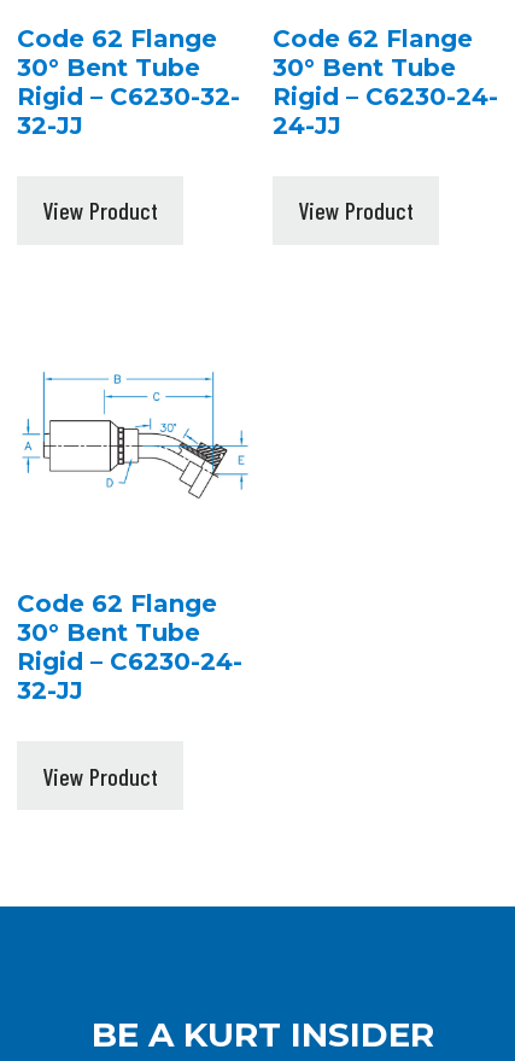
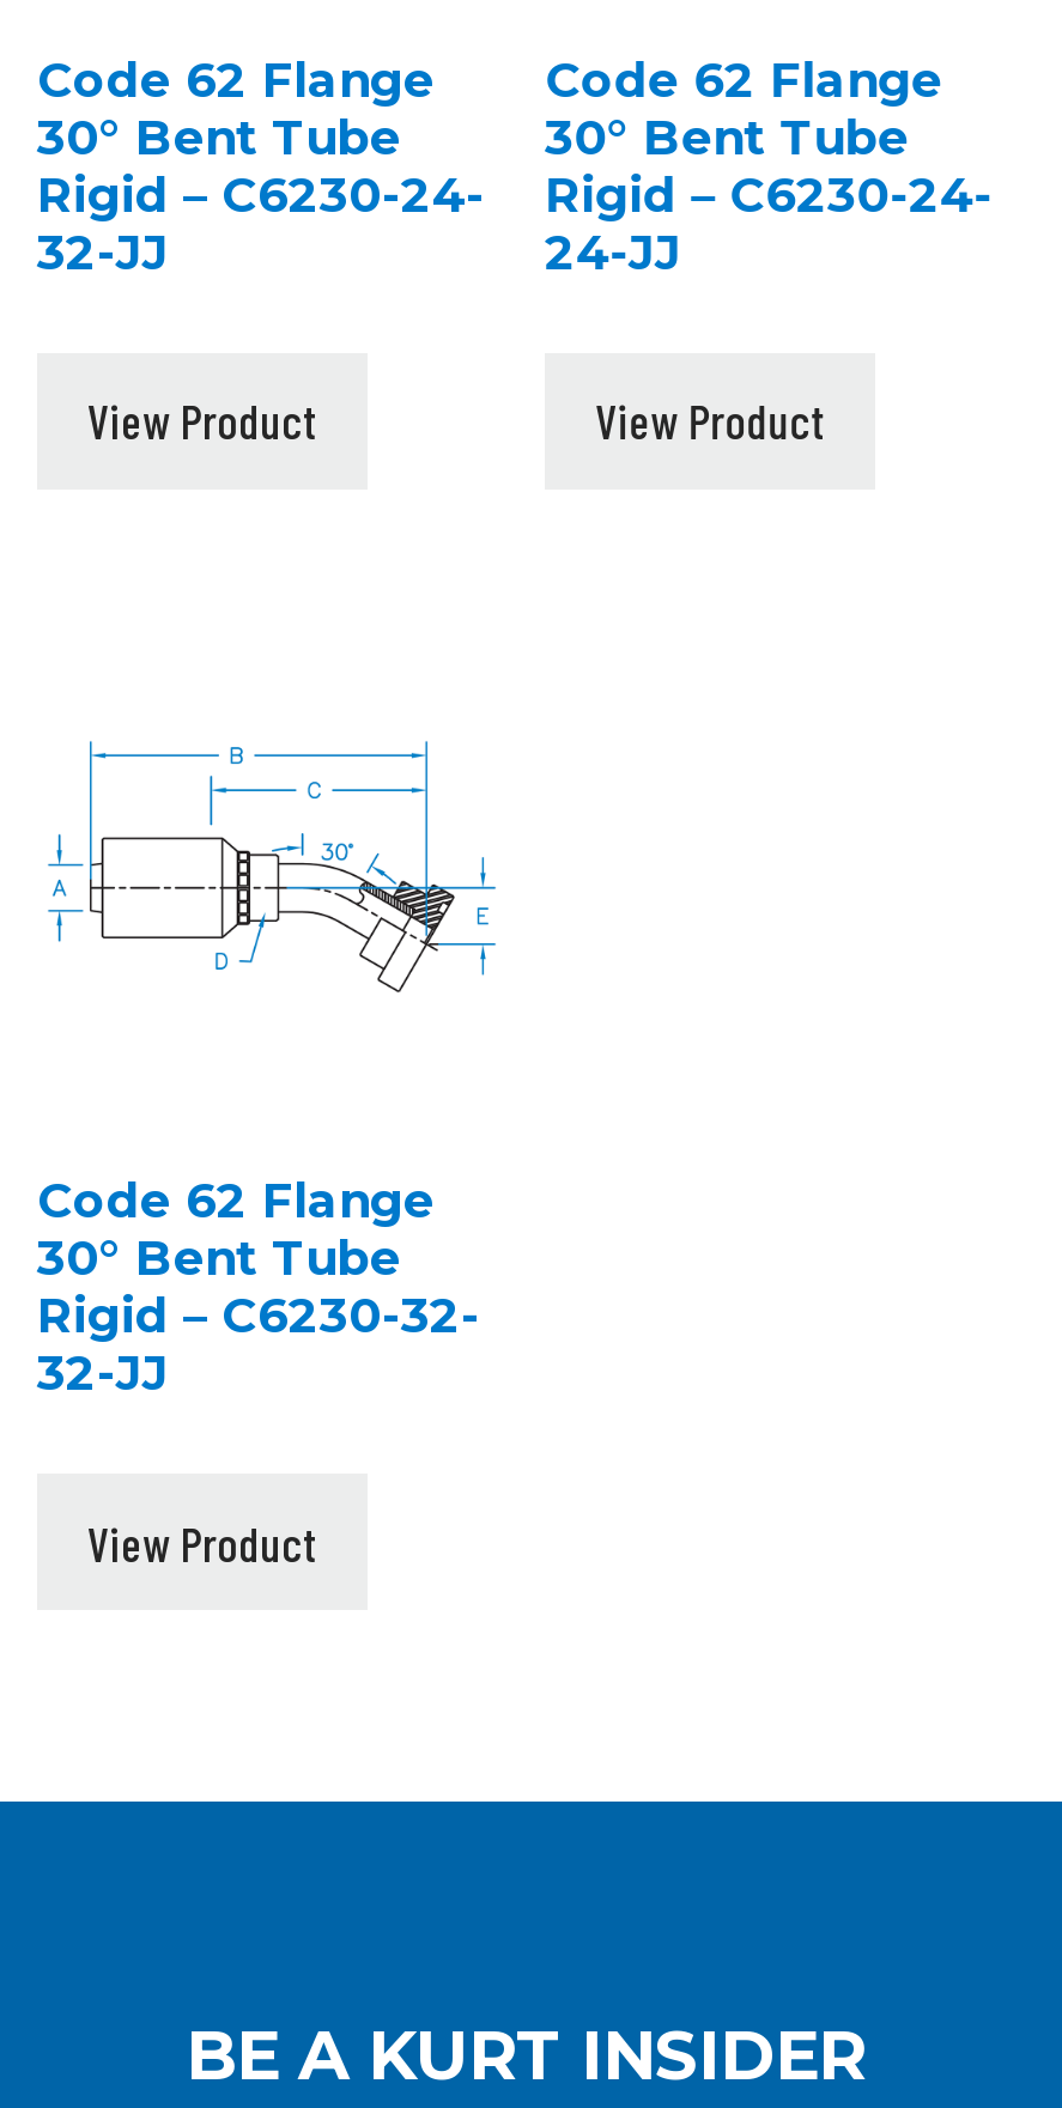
- Rigid – C6230-32- Rigid – C6230-24-
+ Rigid – C6230-24- Rigid – C6230-24-

- Rigid – C6230-24-
+ Rigid – C6230-32-
